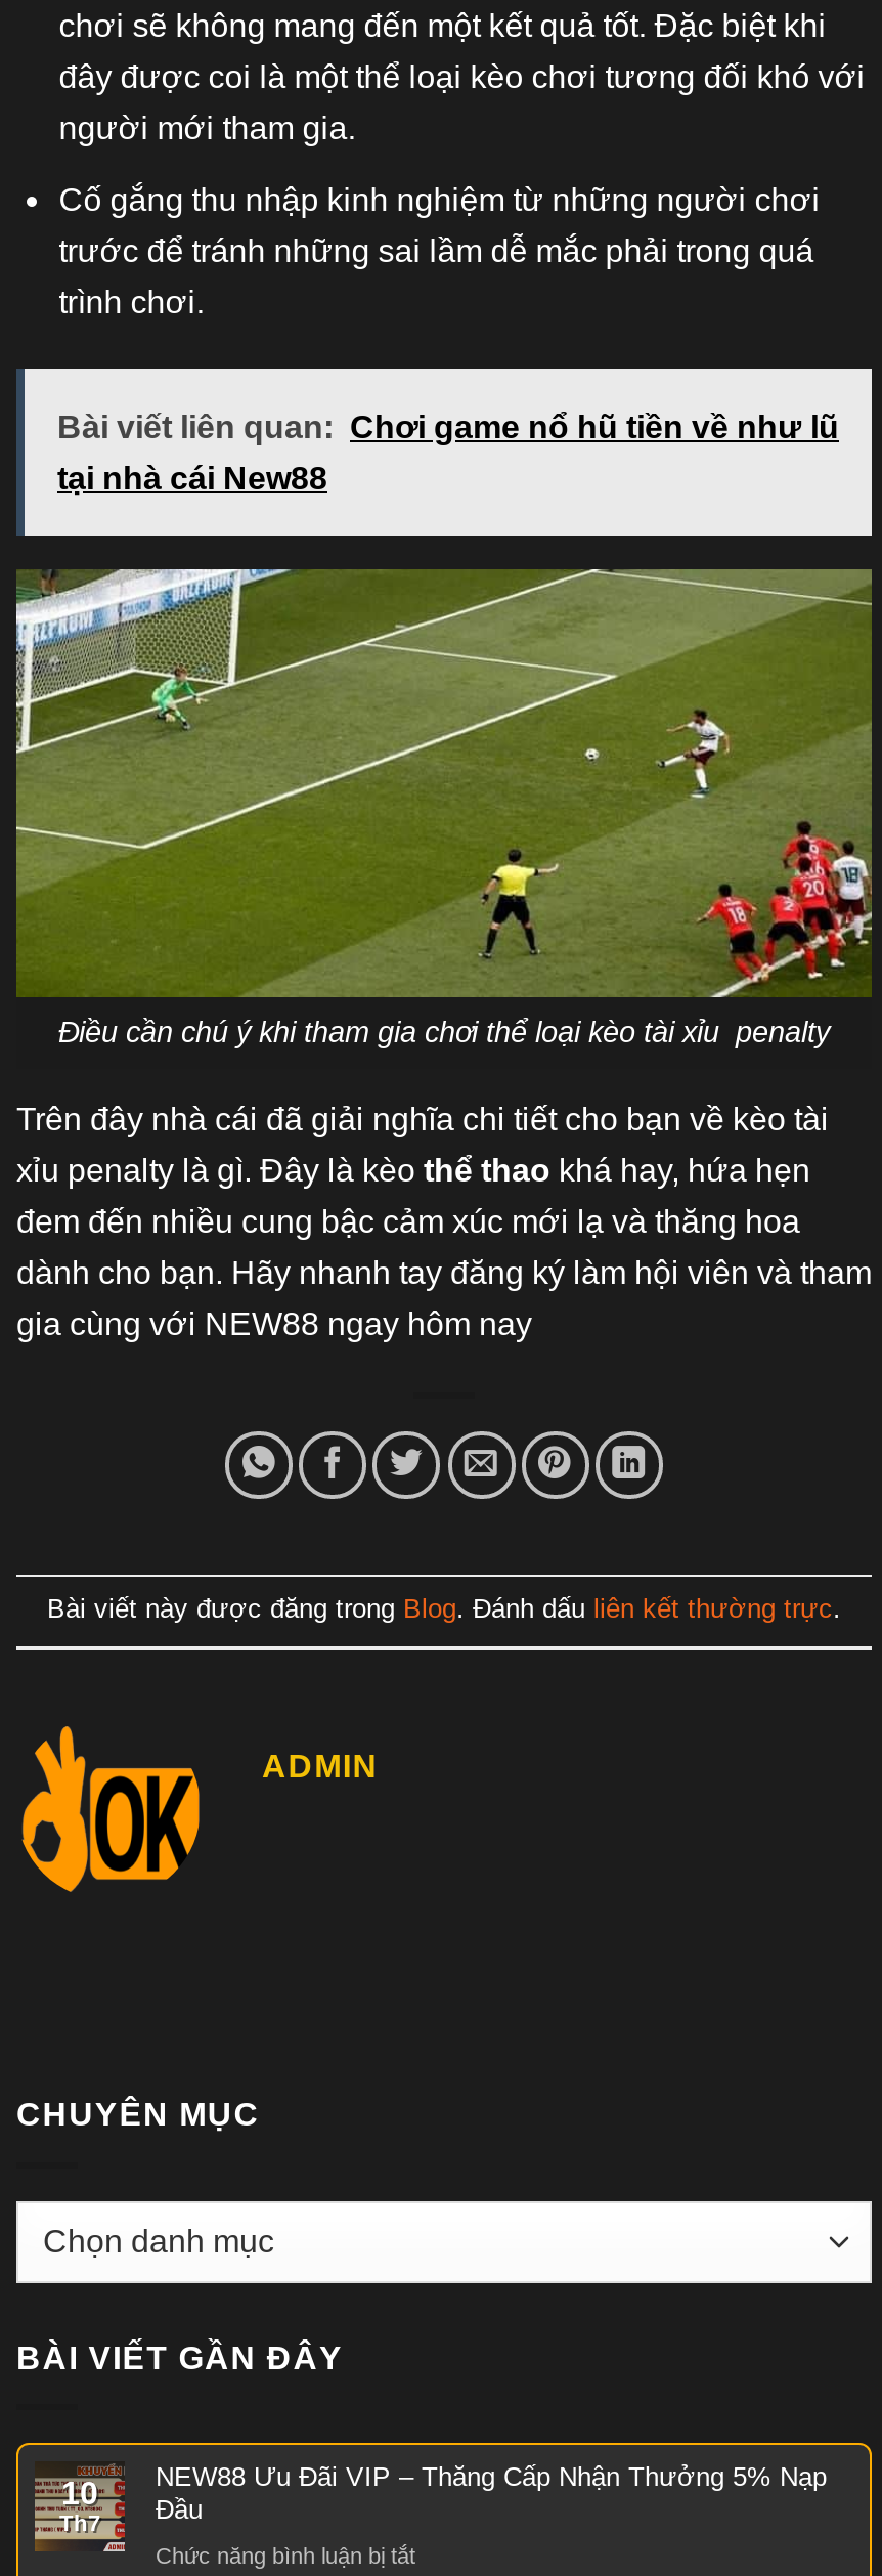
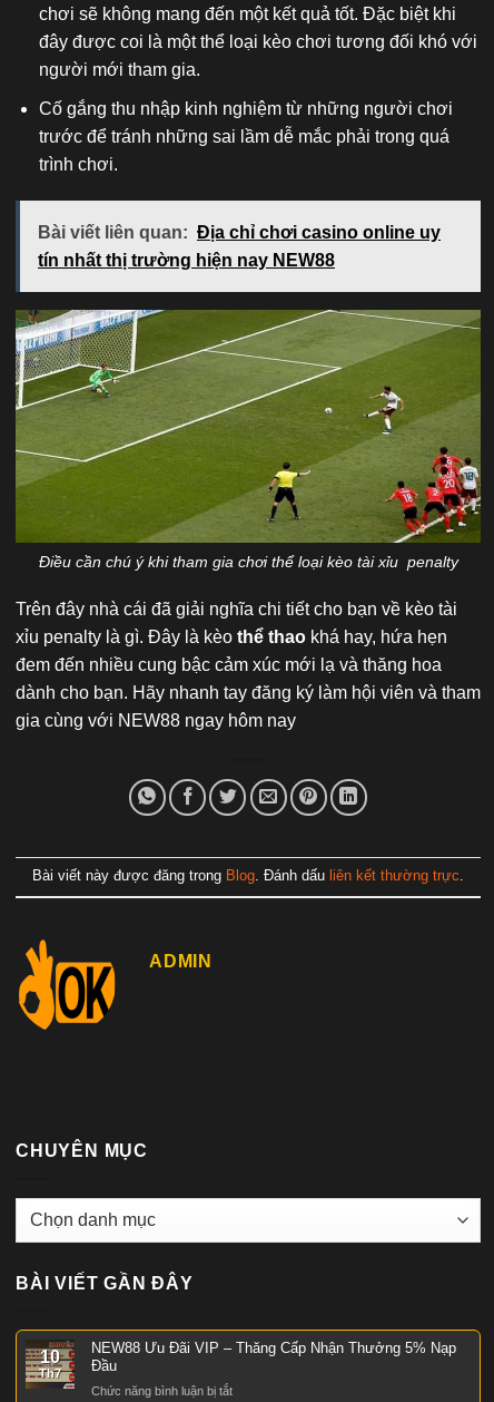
- Bài viết liên quan: Chơi game nổ hũ tiền về như lũ
+ Bài viết liên quan: Địa chỉ chơi casino online uy

- tại nhà cái New88
+ tín nhất thị trường hiện nay NEW88
